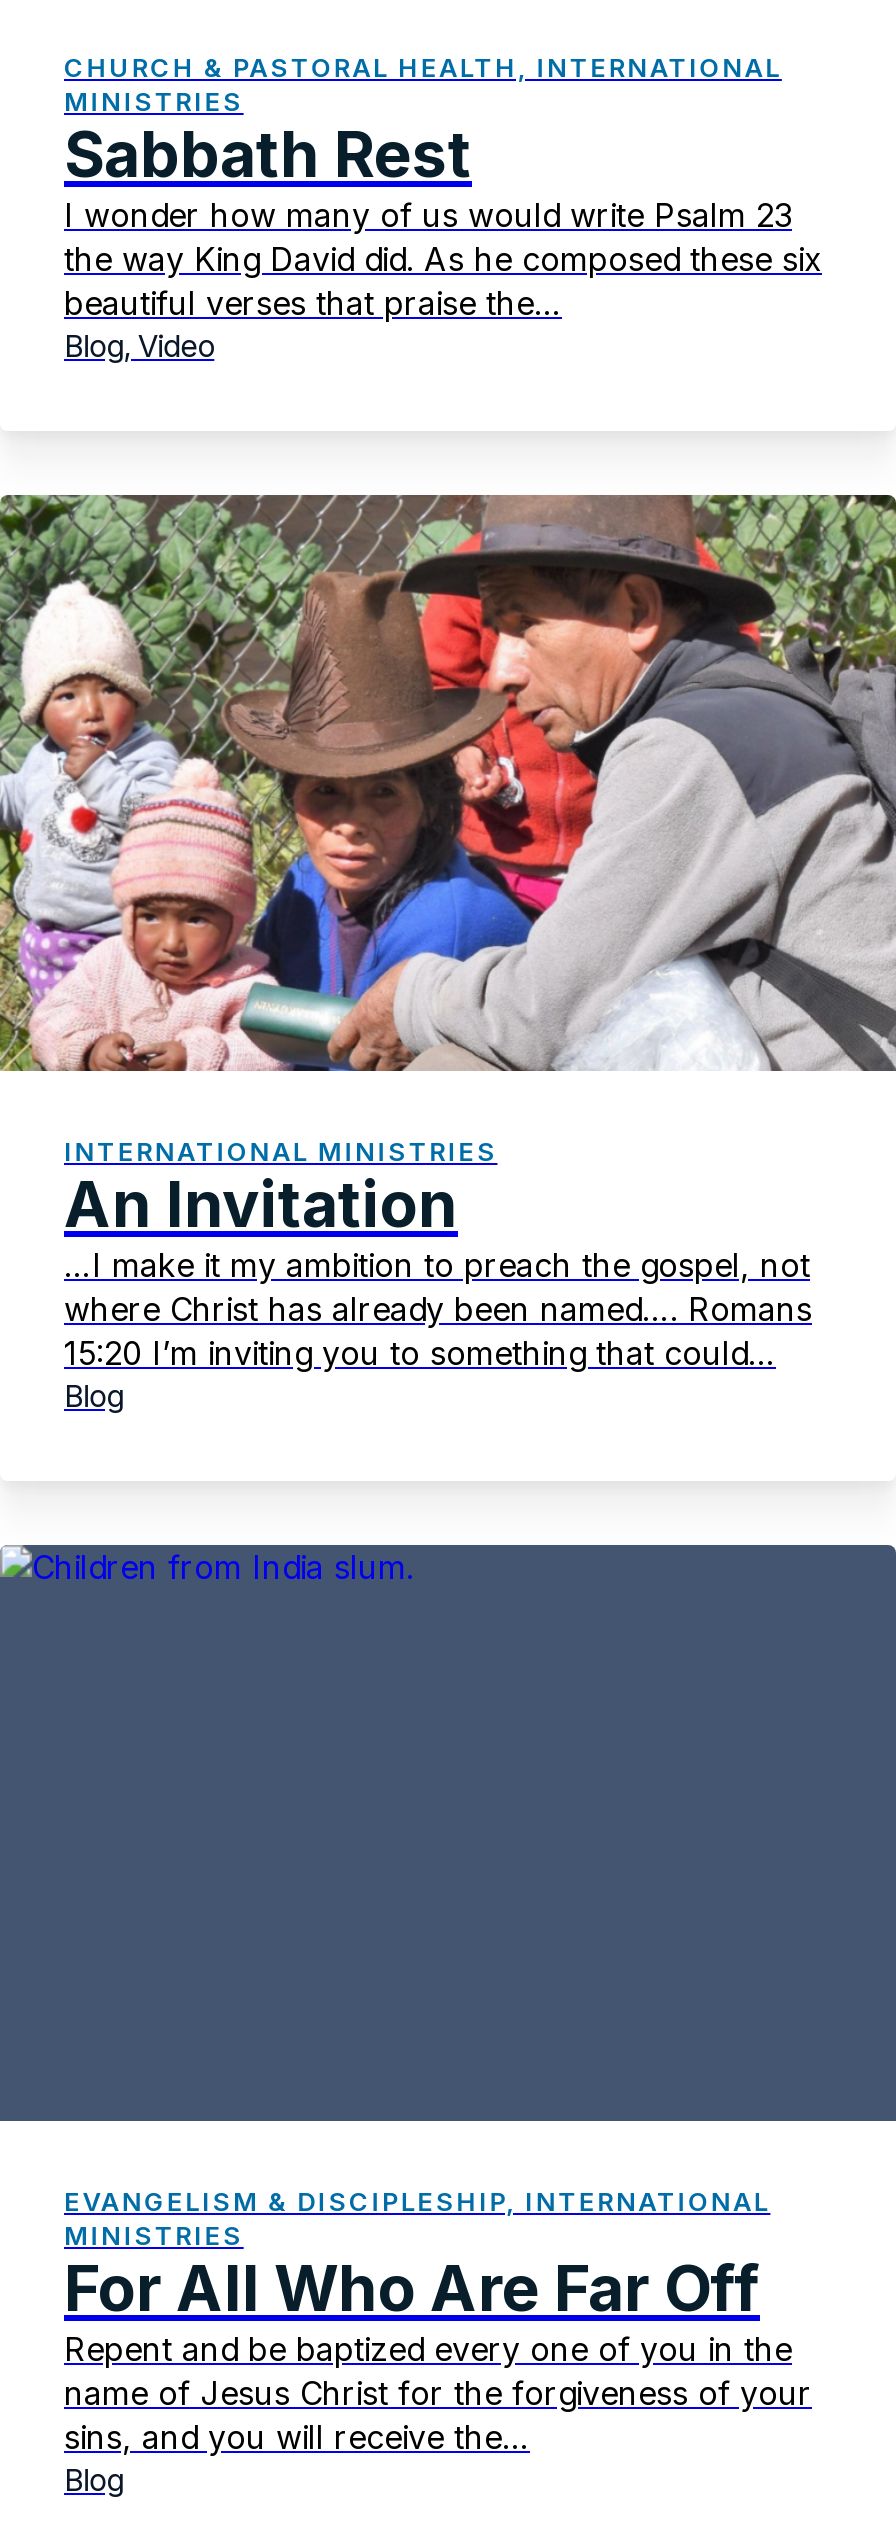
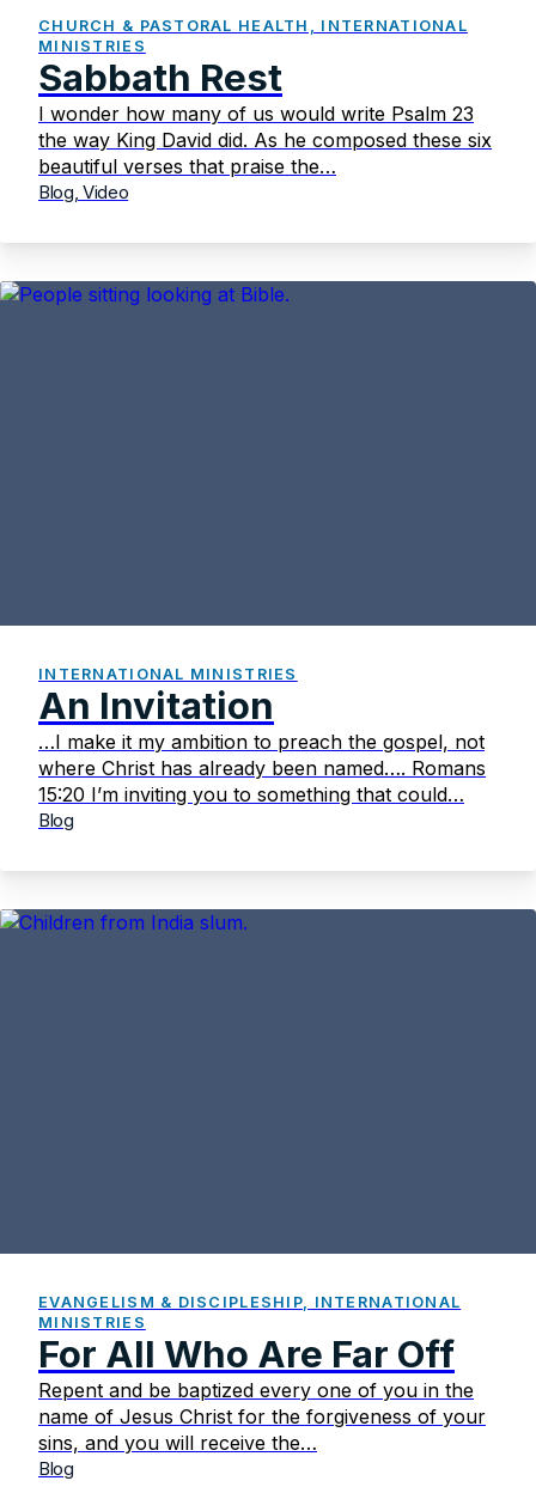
- [image]
